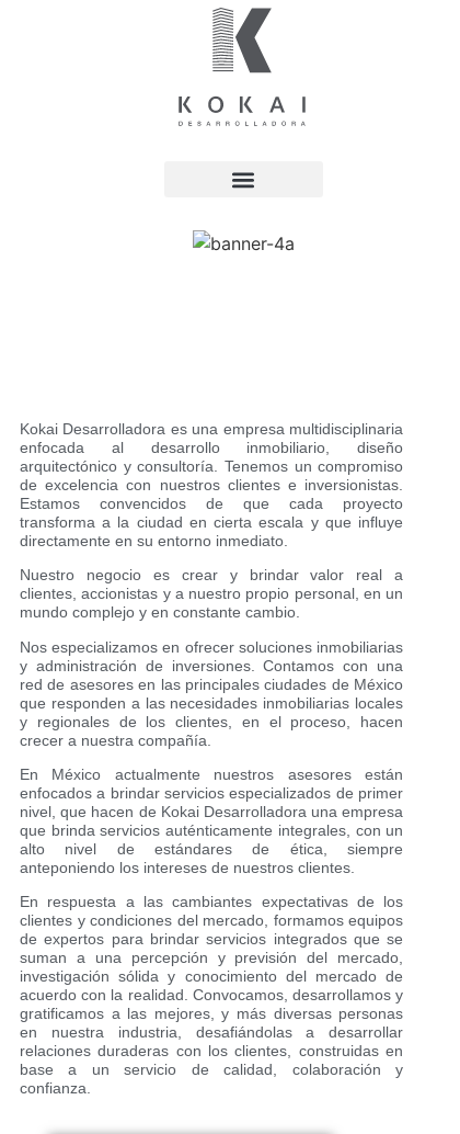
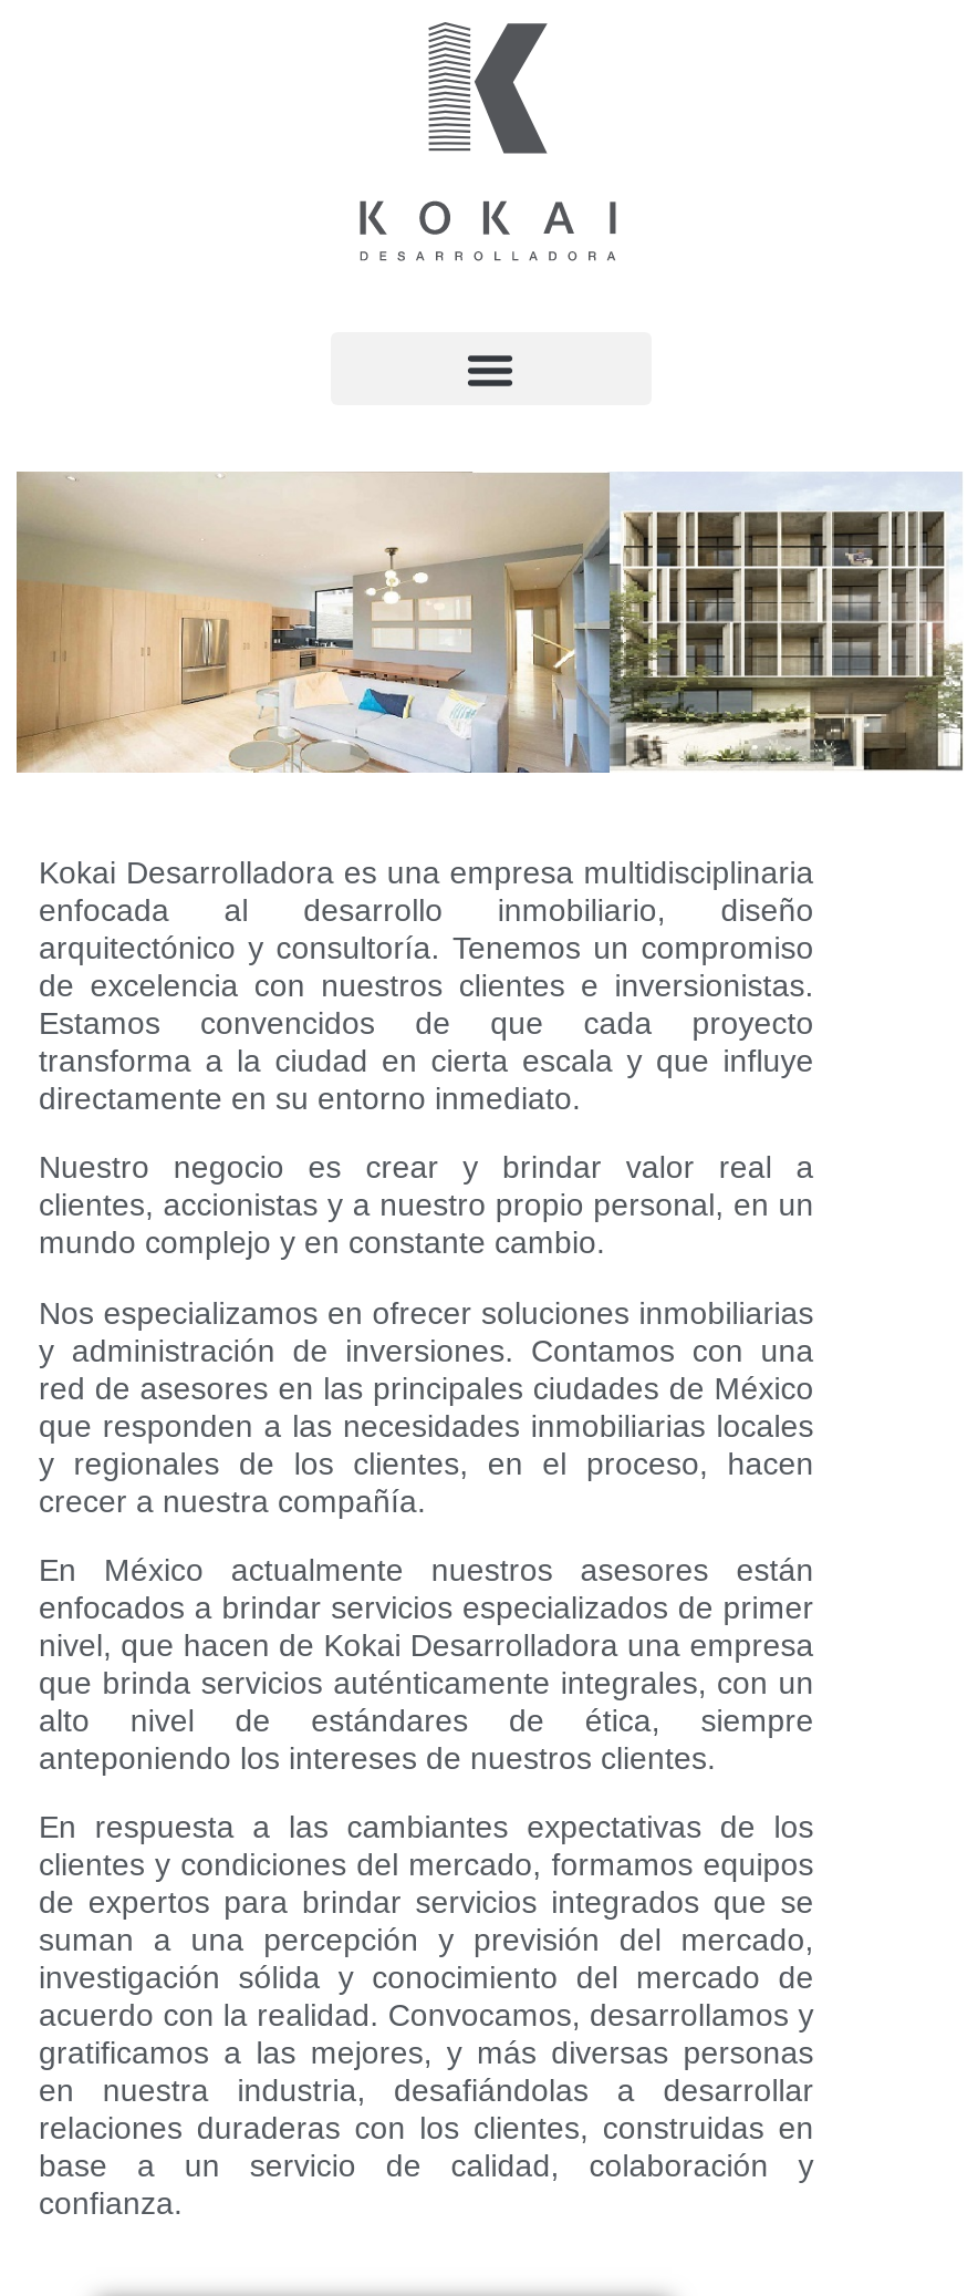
+ [image]
